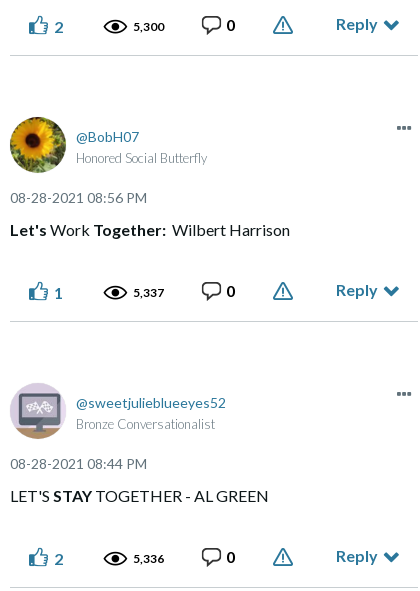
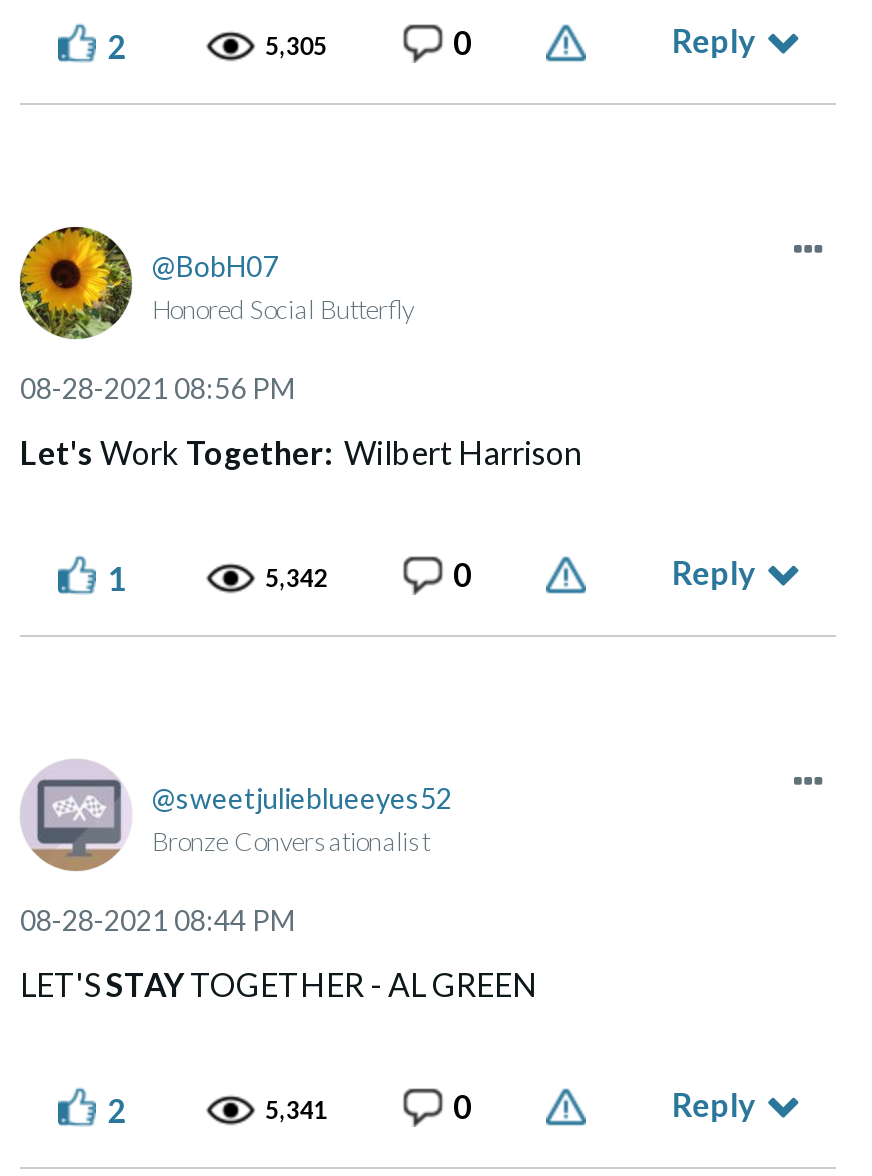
- 5,300
+ 5,305

- 5,337
+ 5,342

- 5,336
+ 5,341
